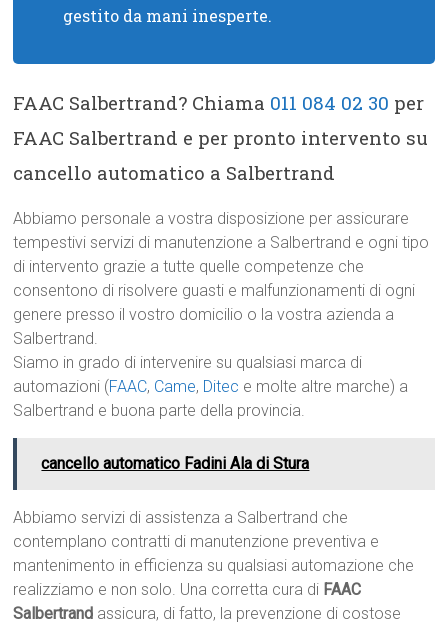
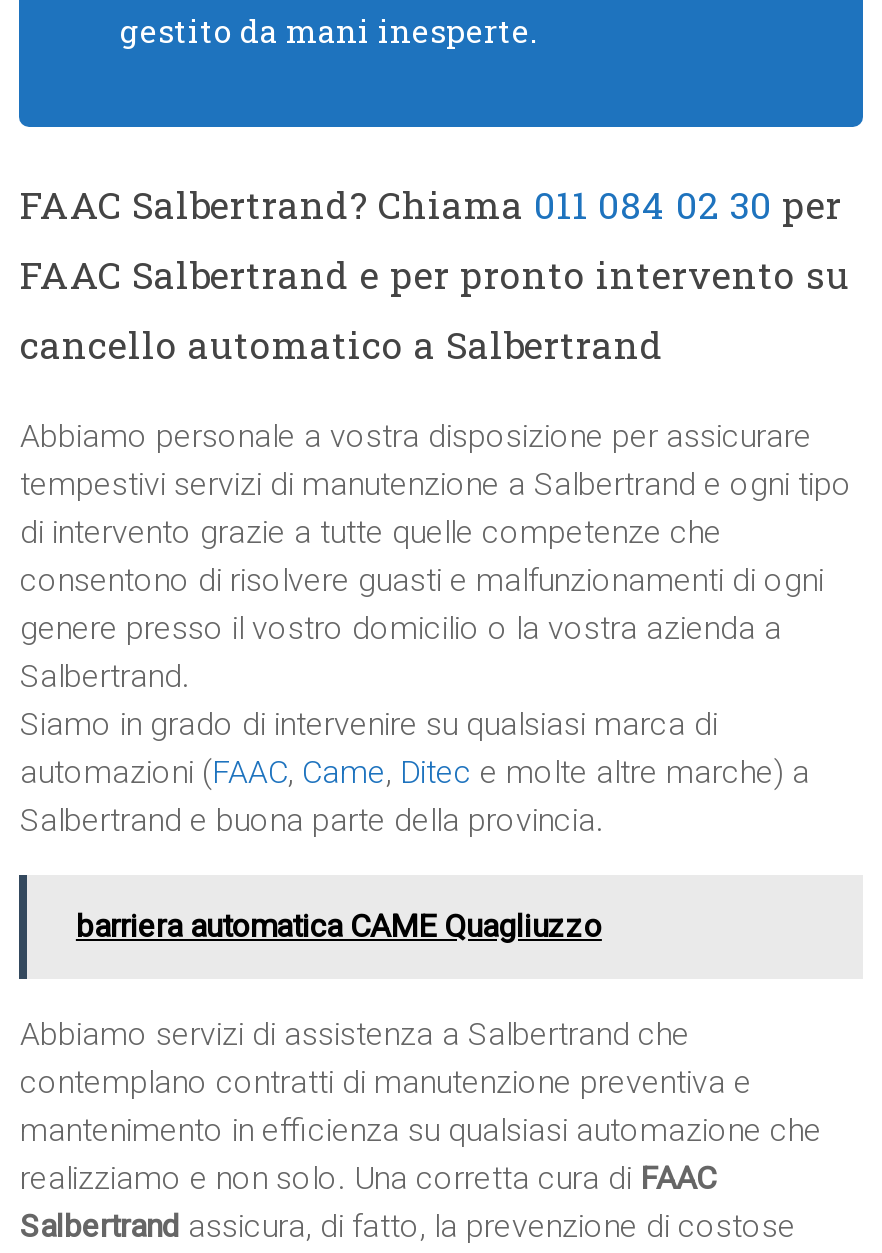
- cancello automatico Fadini Ala di Stura
+ barriera automatica CAME Quagliuzzo
